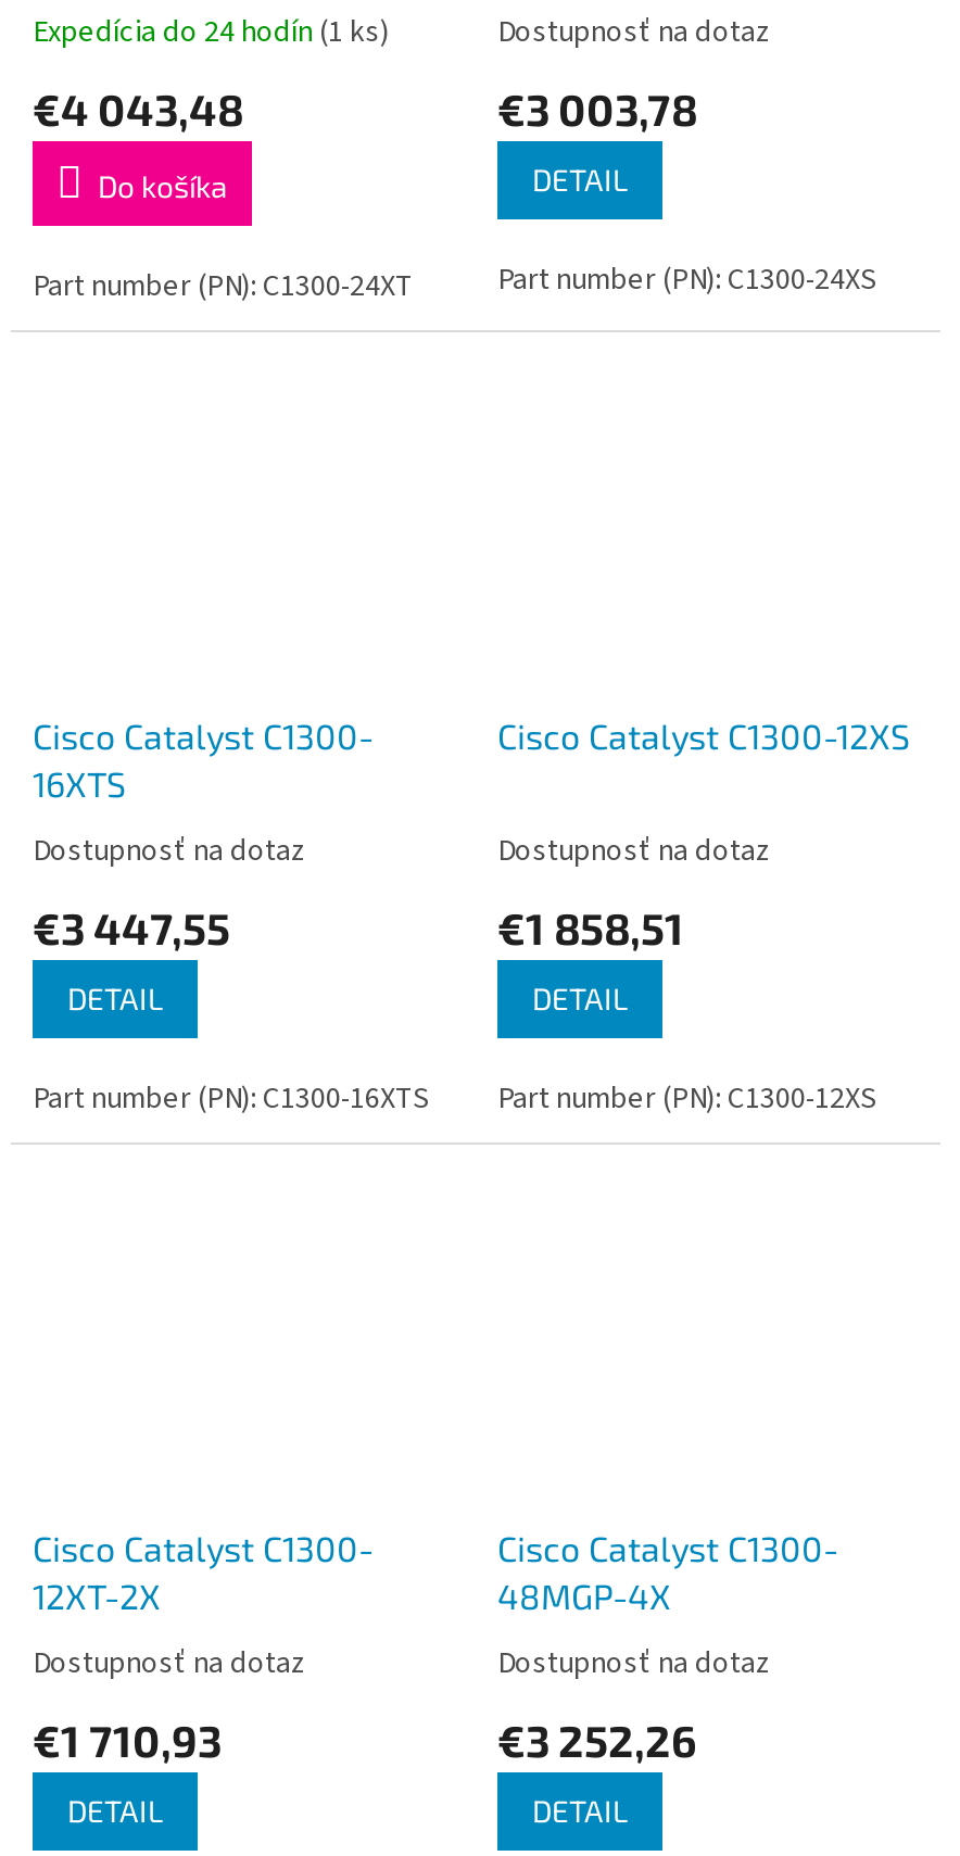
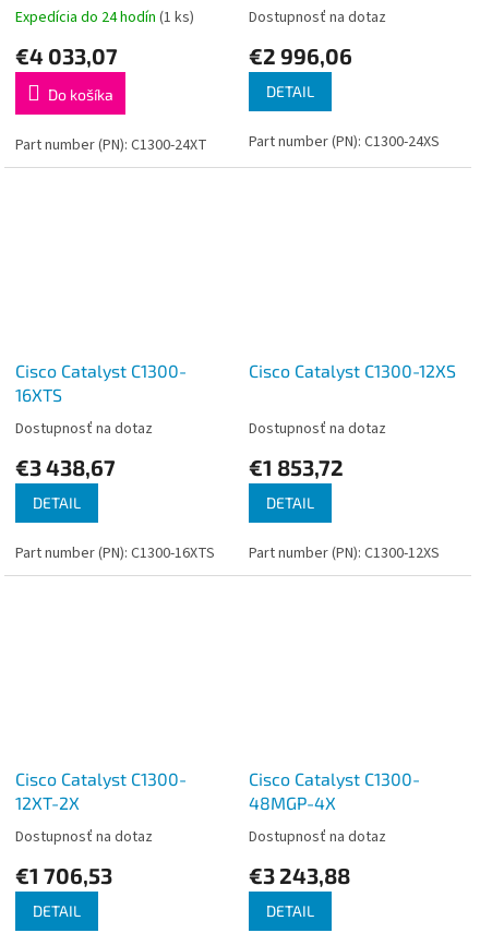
- €4 043,48
+ €4 033,07

- €3 003,78
+ €2 996,06

- €3 447,55
+ €3 438,67

- €1 858,51
+ €1 853,72

- €1 710,93
+ €1 706,53

- €3 252,26
+ €3 243,88
